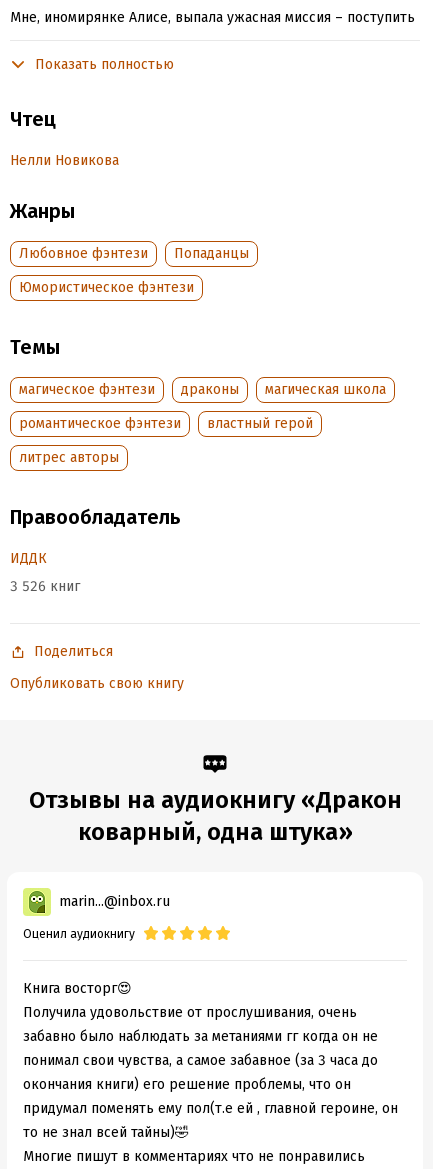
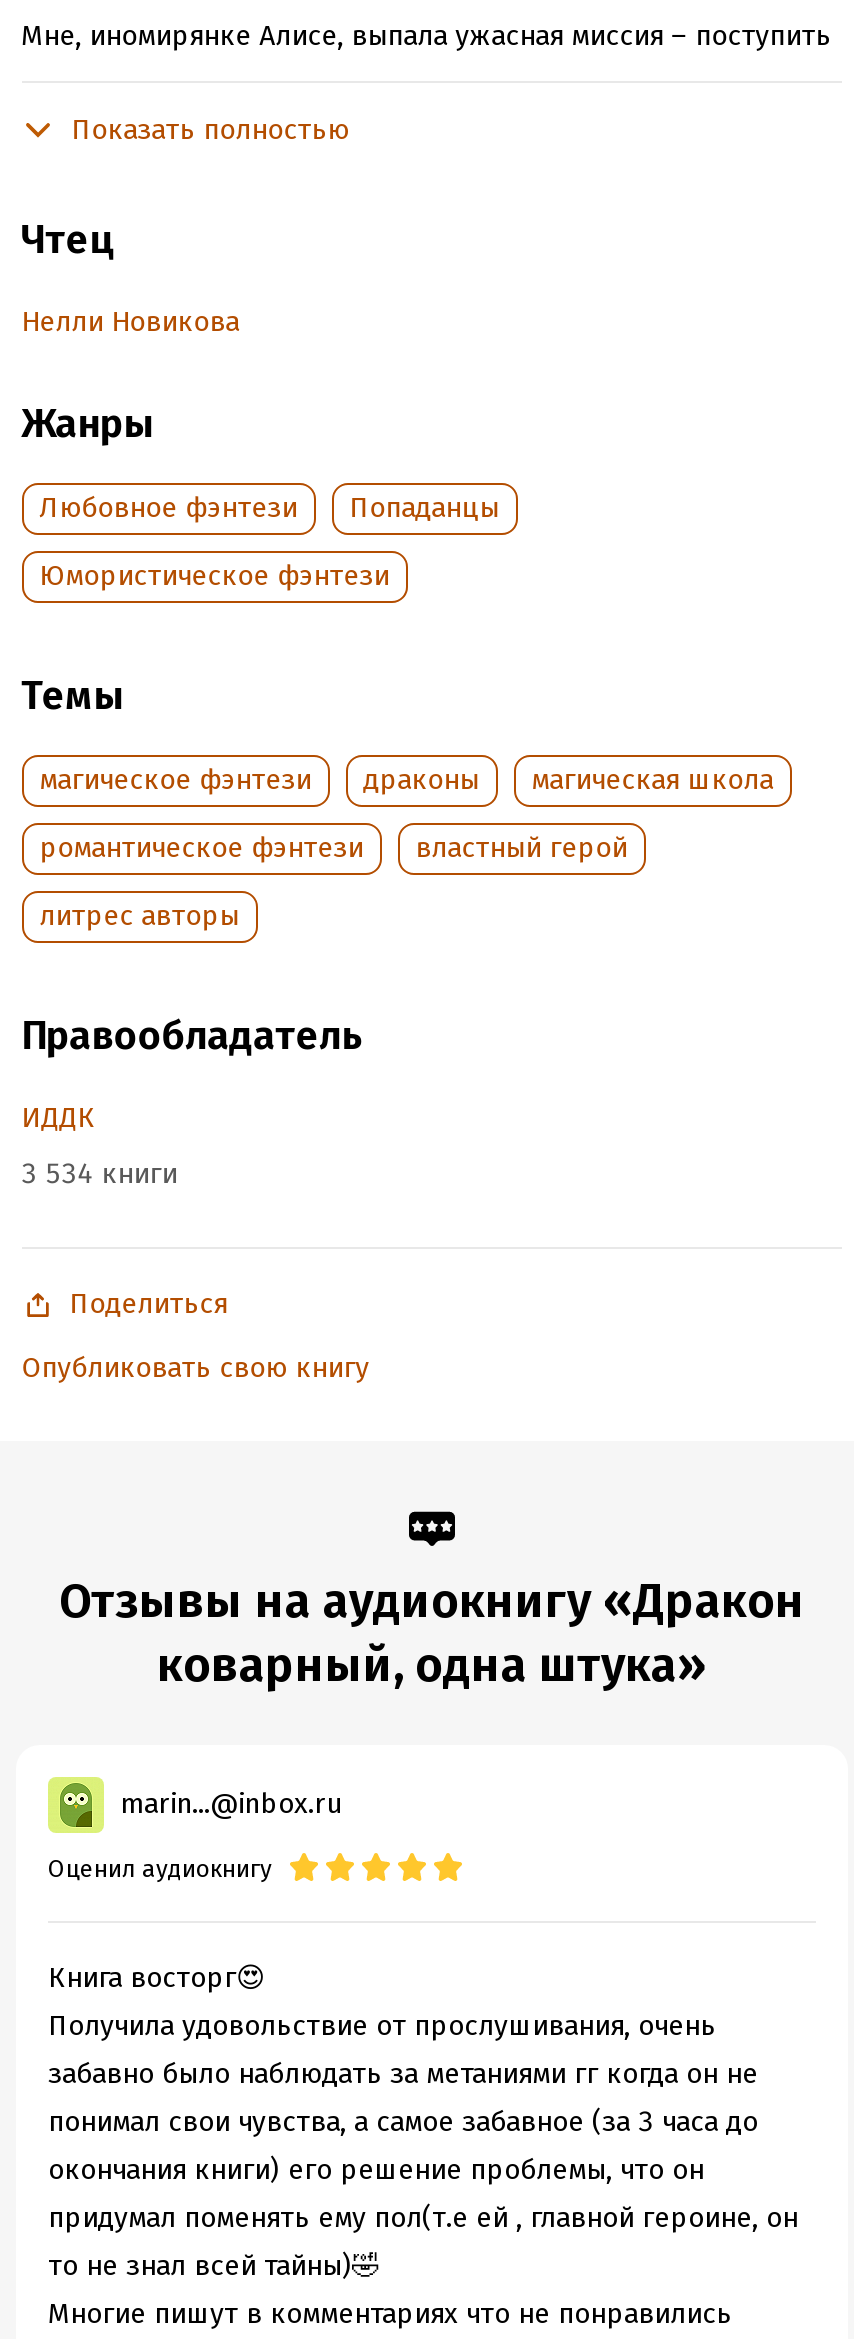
- 3 526 книг
+ 3 534 книги
